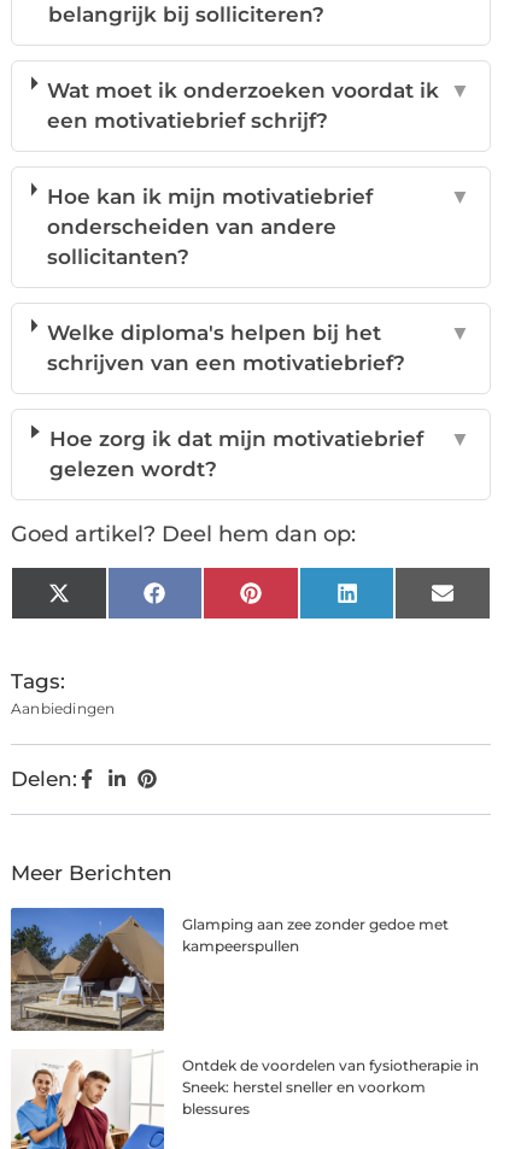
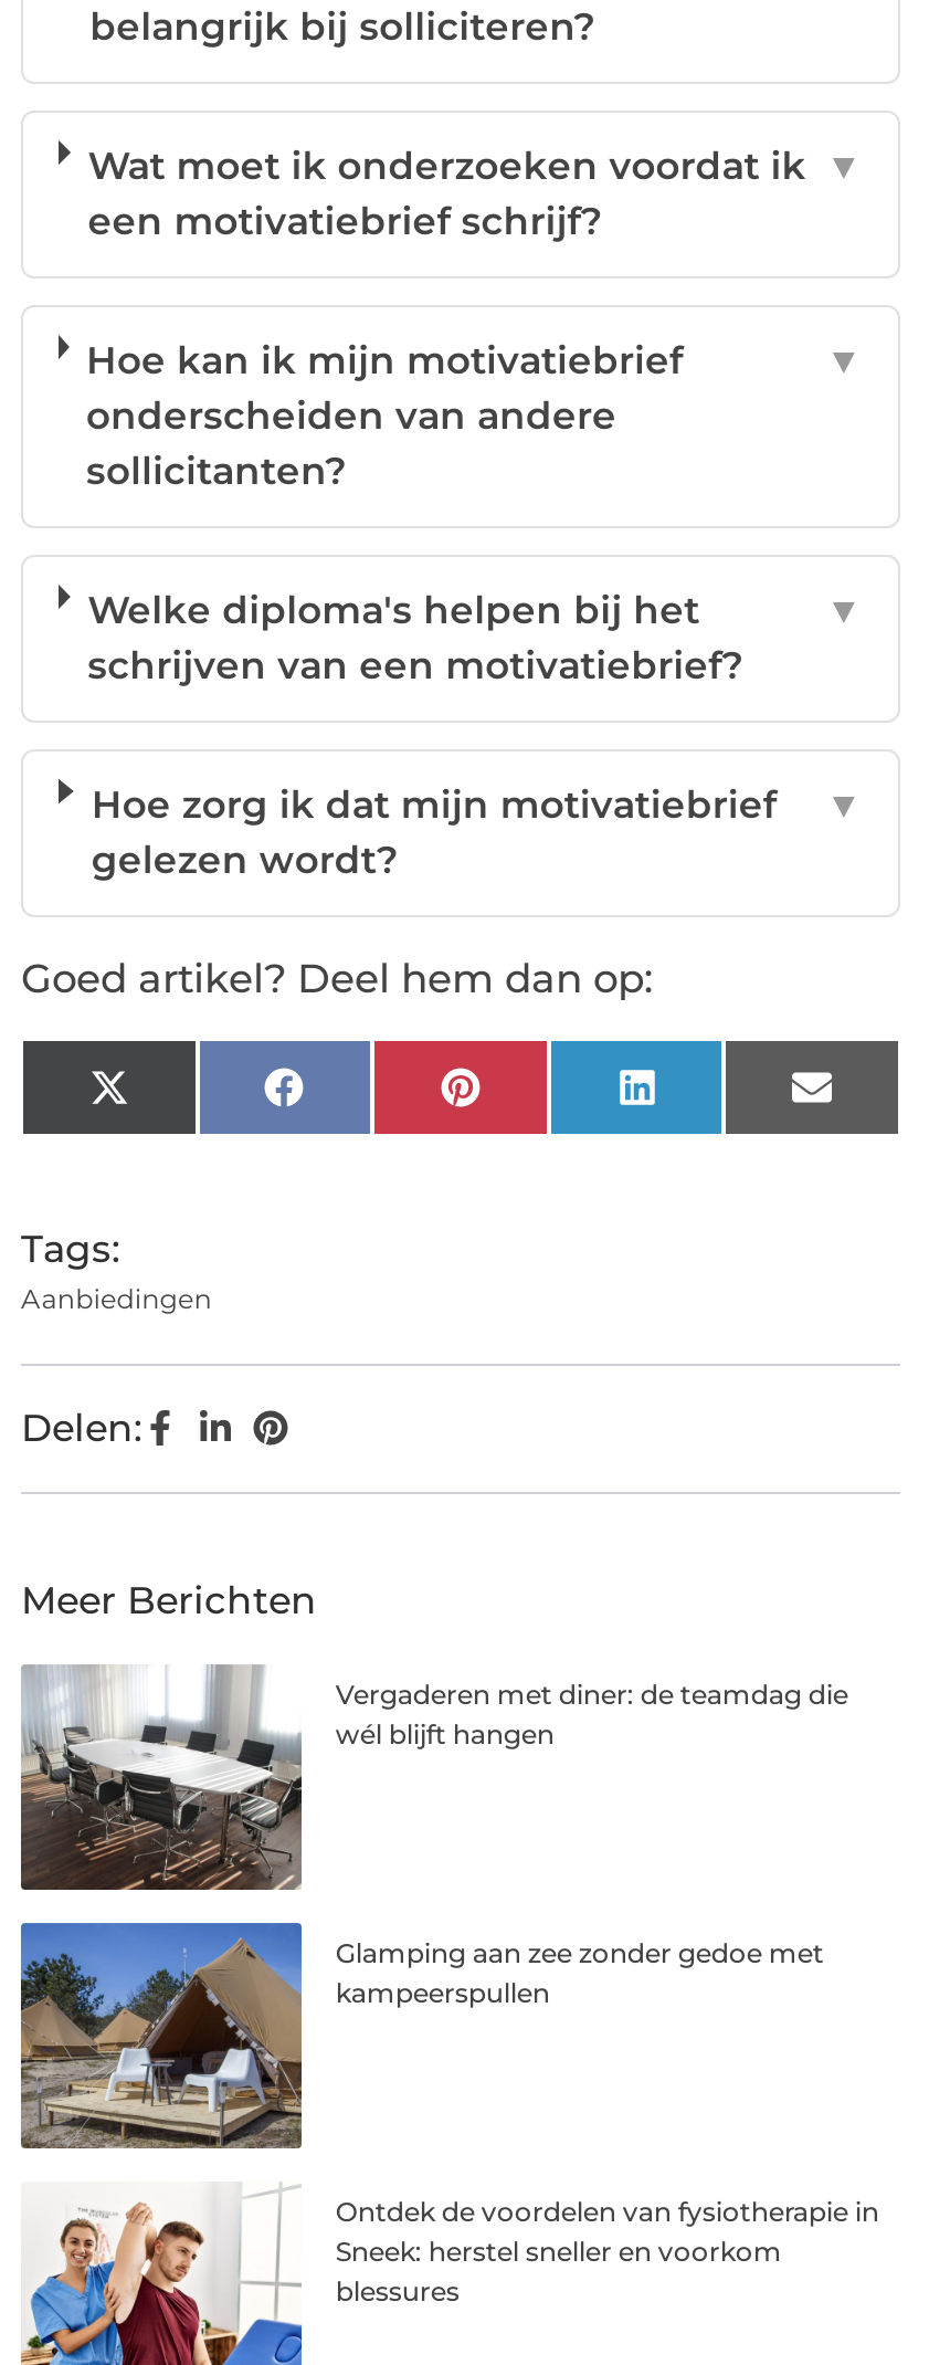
+ [image]
+ Vergaderen met diner: de teamdag die
+ wél blijft hangen
